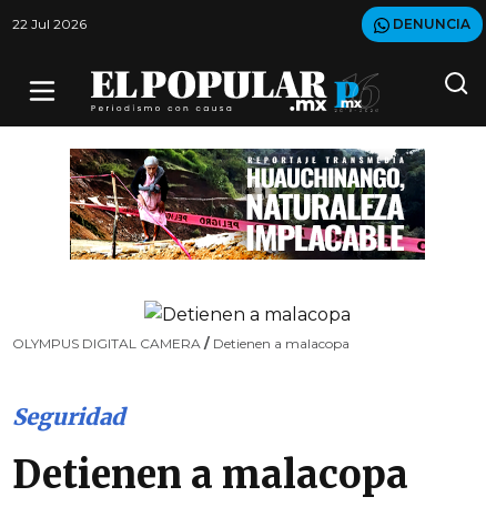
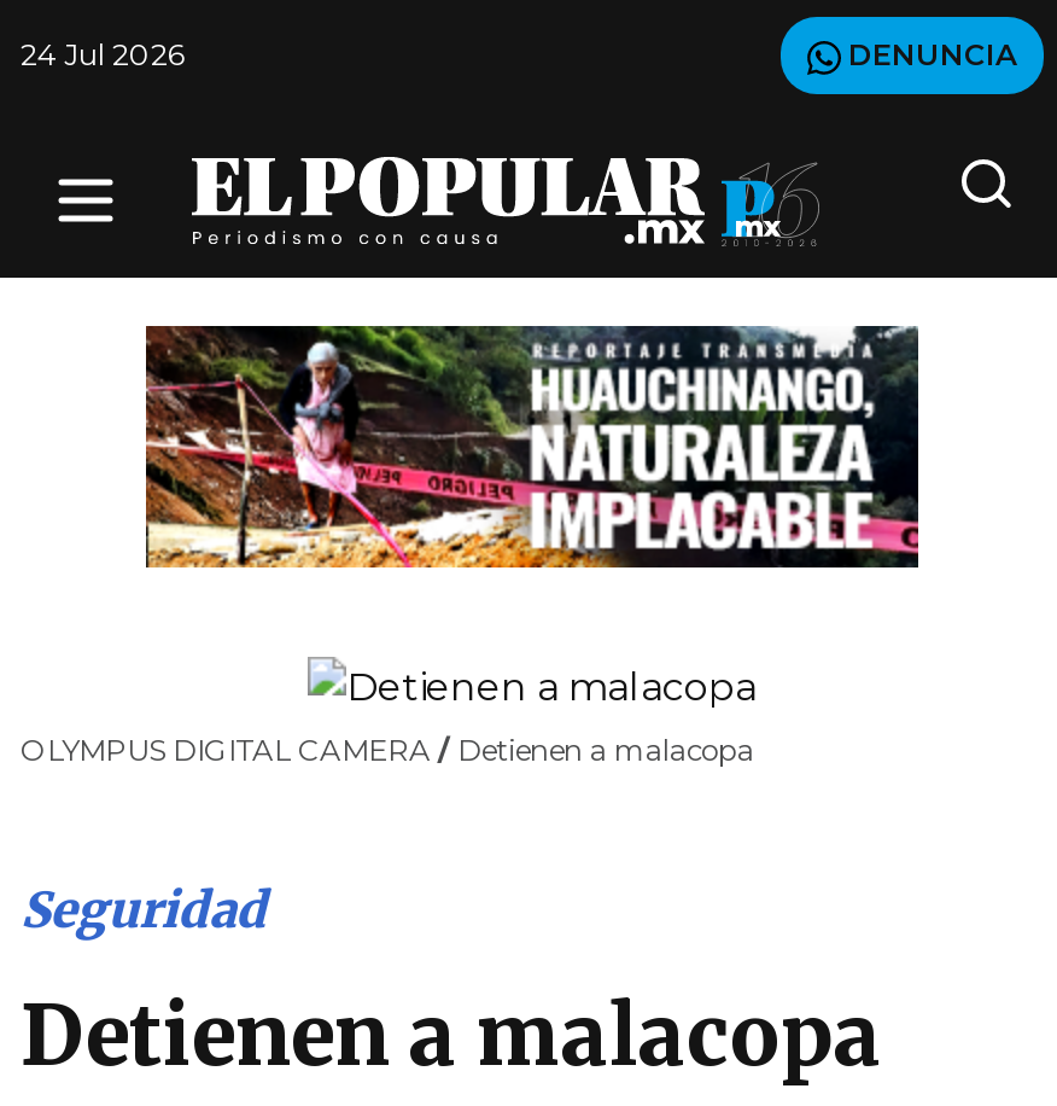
- 22 Jul 2026
+ 24 Jul 2026
